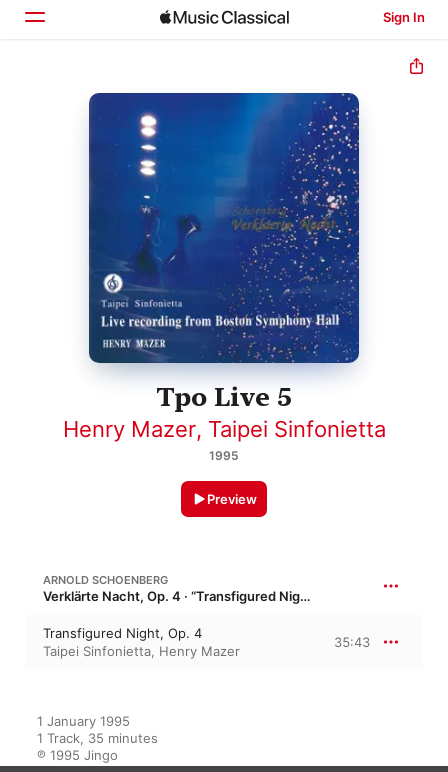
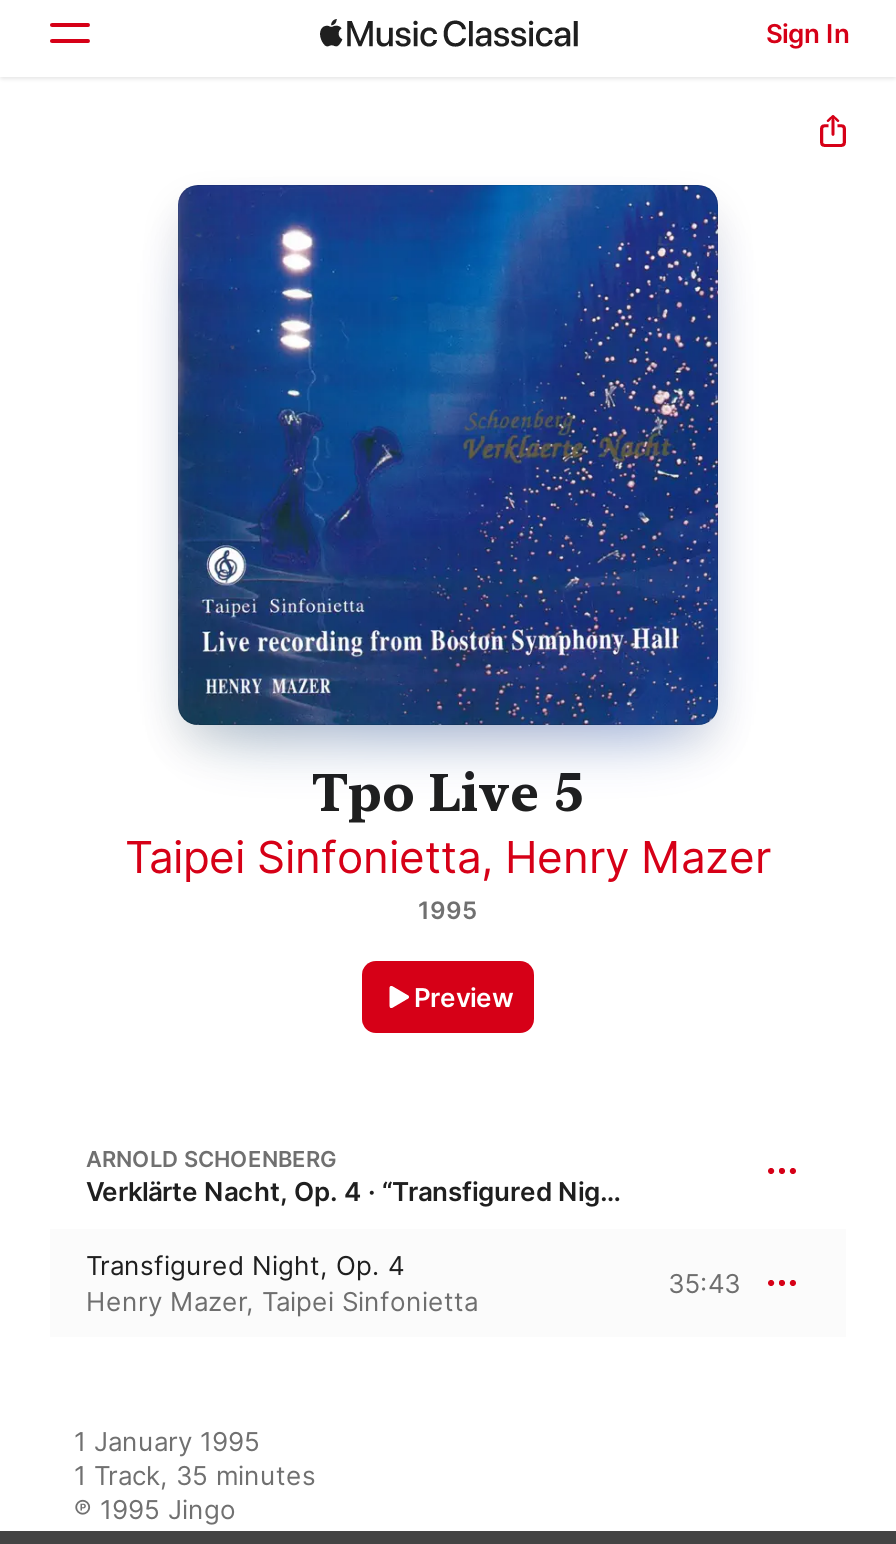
moved down: Henry Mazer, Taipei Sinfonietta

moved up: Taipei Sinfonietta, Henry Mazer
